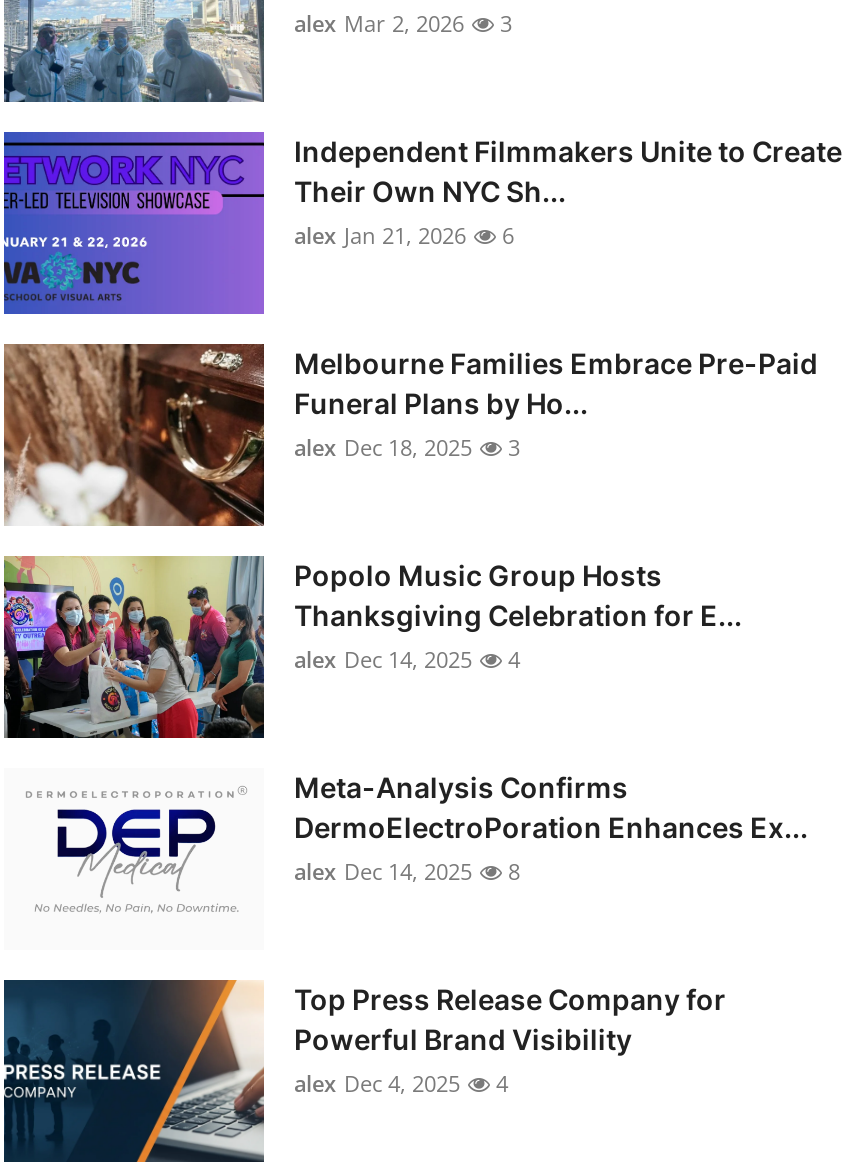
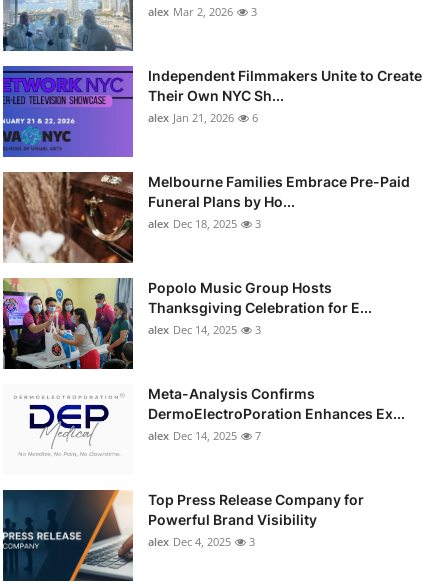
- alex Dec 14, 2025 4
+ alex Dec 14, 2025 3

- alex Dec 14, 2025 8
+ alex Dec 14, 2025 7

- alex Dec 4, 2025 4
+ alex Dec 4, 2025 3
